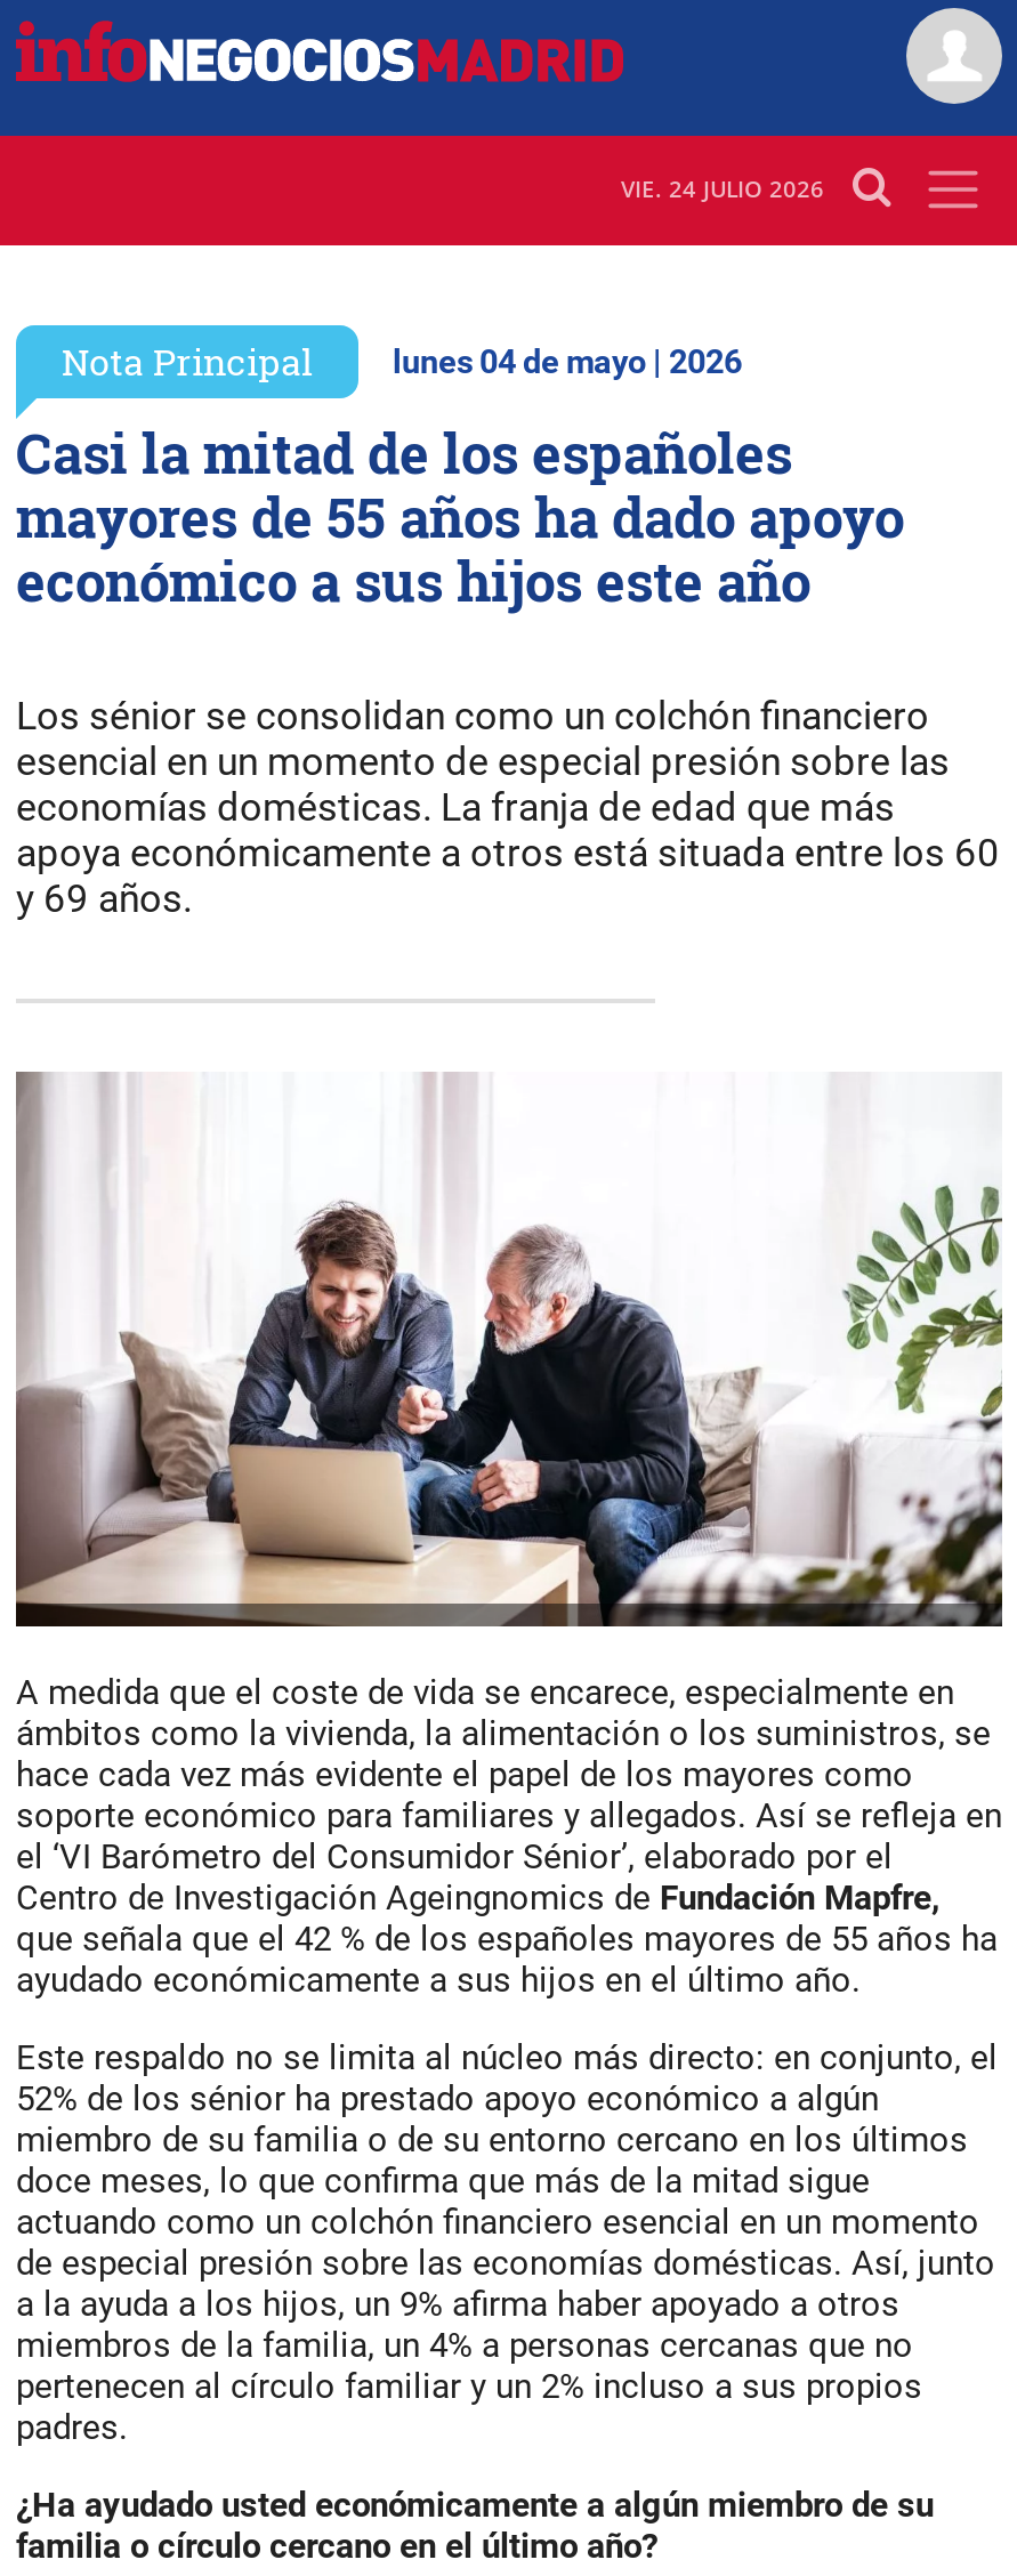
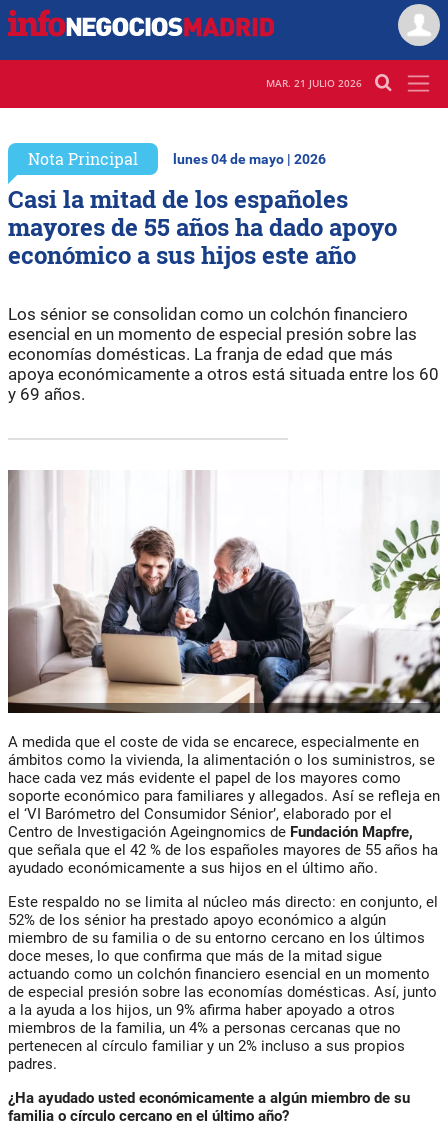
- VIE. 24 JULIO 2026
+ MAR. 21 JULIO 2026
